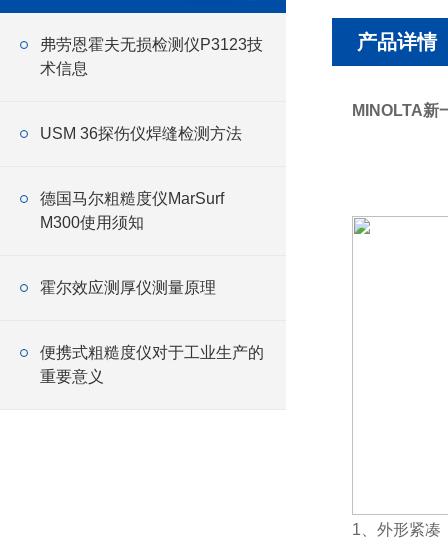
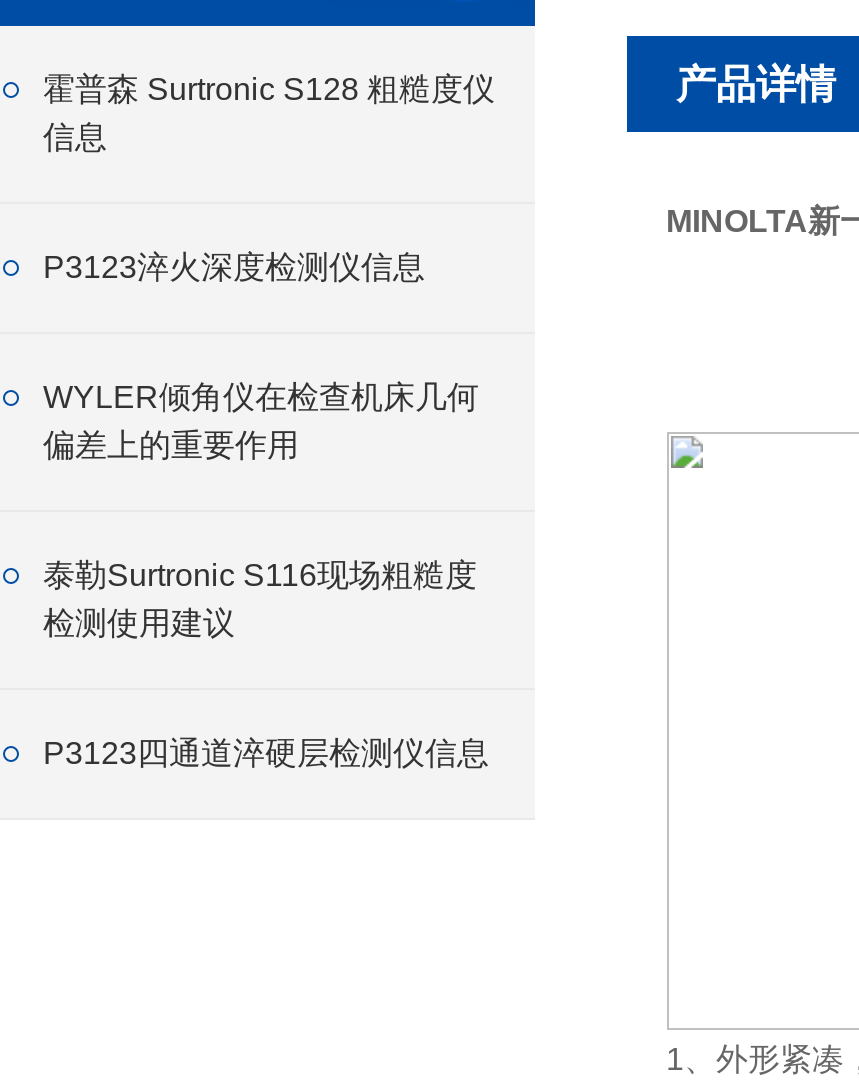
- 弗劳恩霍夫无损检测仪P3123技
- 术信息
+ 霍普森 Surtronic S128 粗糙度仪
+ 信息

- USM 36探伤仪焊缝检测方法
+ P3123淬火深度检测仪信息

- 德国马尔粗糙度仪MarSurf
- M300使用须知
+ WYLER倾角仪在检查机床几何
+ 偏差上的重要作用

- 霍尔效应测厚仪测量原理
+ 泰勒Surtronic S116现场粗糙度
+ 检测使用建议

- 便携式粗糙度仪对于工业生产的
- 重要意义
+ P3123四通道淬硬层检测仪信息
